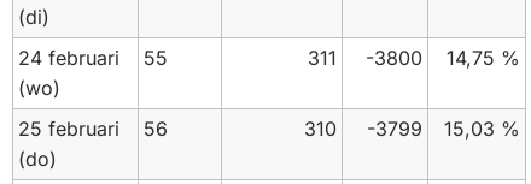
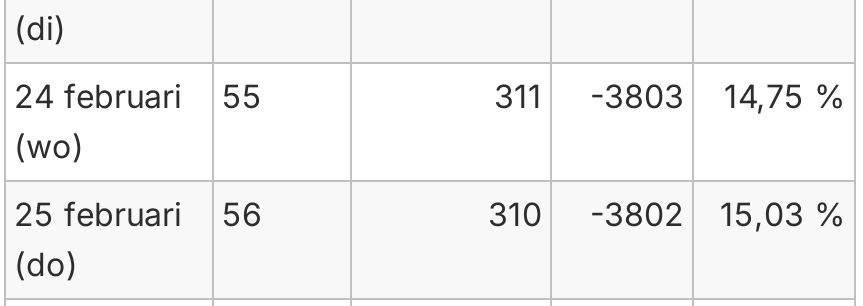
- 311 -3800 14,75 %
+ 311 -3803 14,75 %

- 310 -3799 15,03 %
+ 310 -3802 15,03 %
